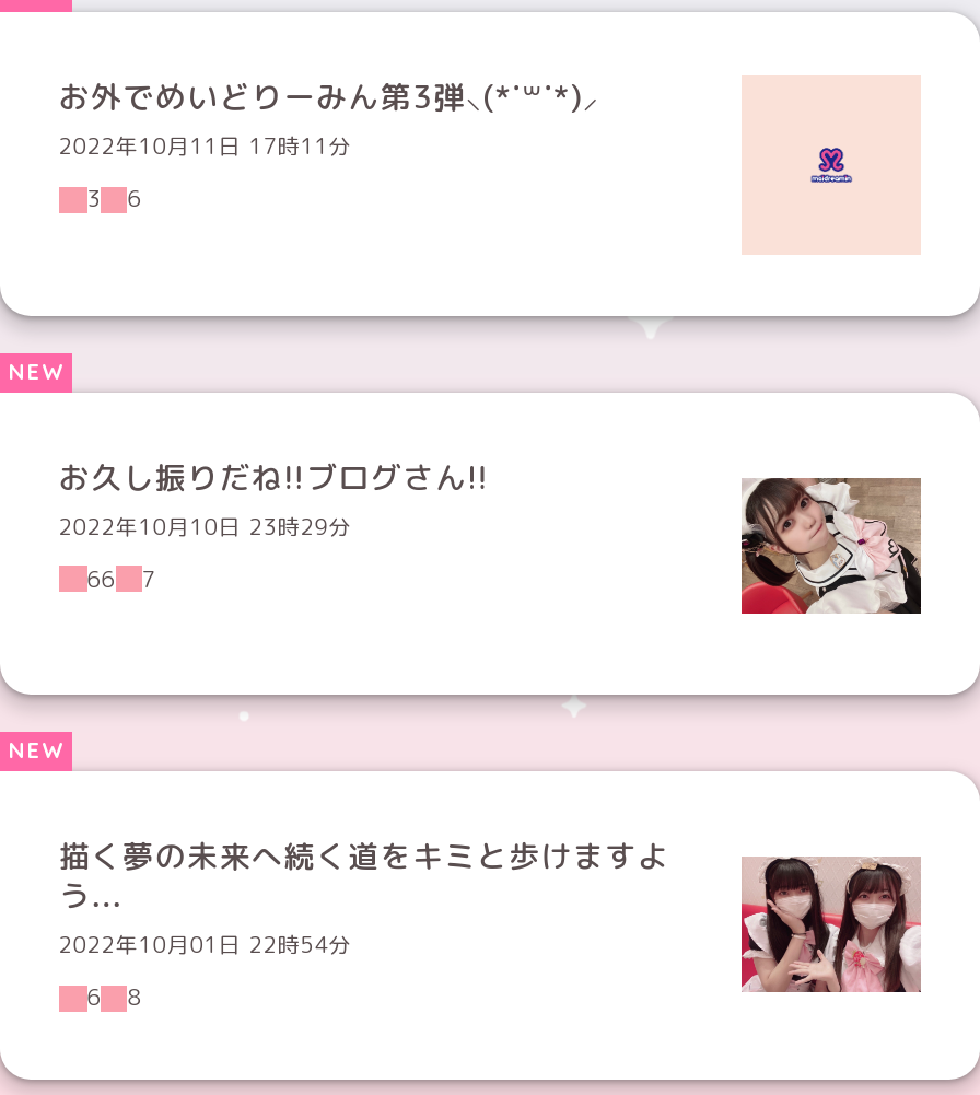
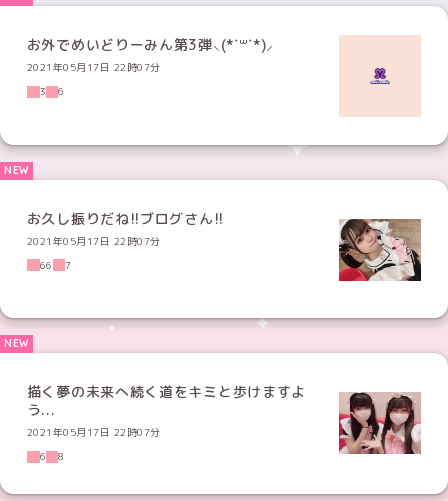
- 2022年10月11日 17時11分
+ 2021年05月17日 22時07分

- 2022年10月10日 23時29分
+ 2021年05月17日 22時07分

- 2022年10月01日 22時54分
+ 2021年05月17日 22時07分
